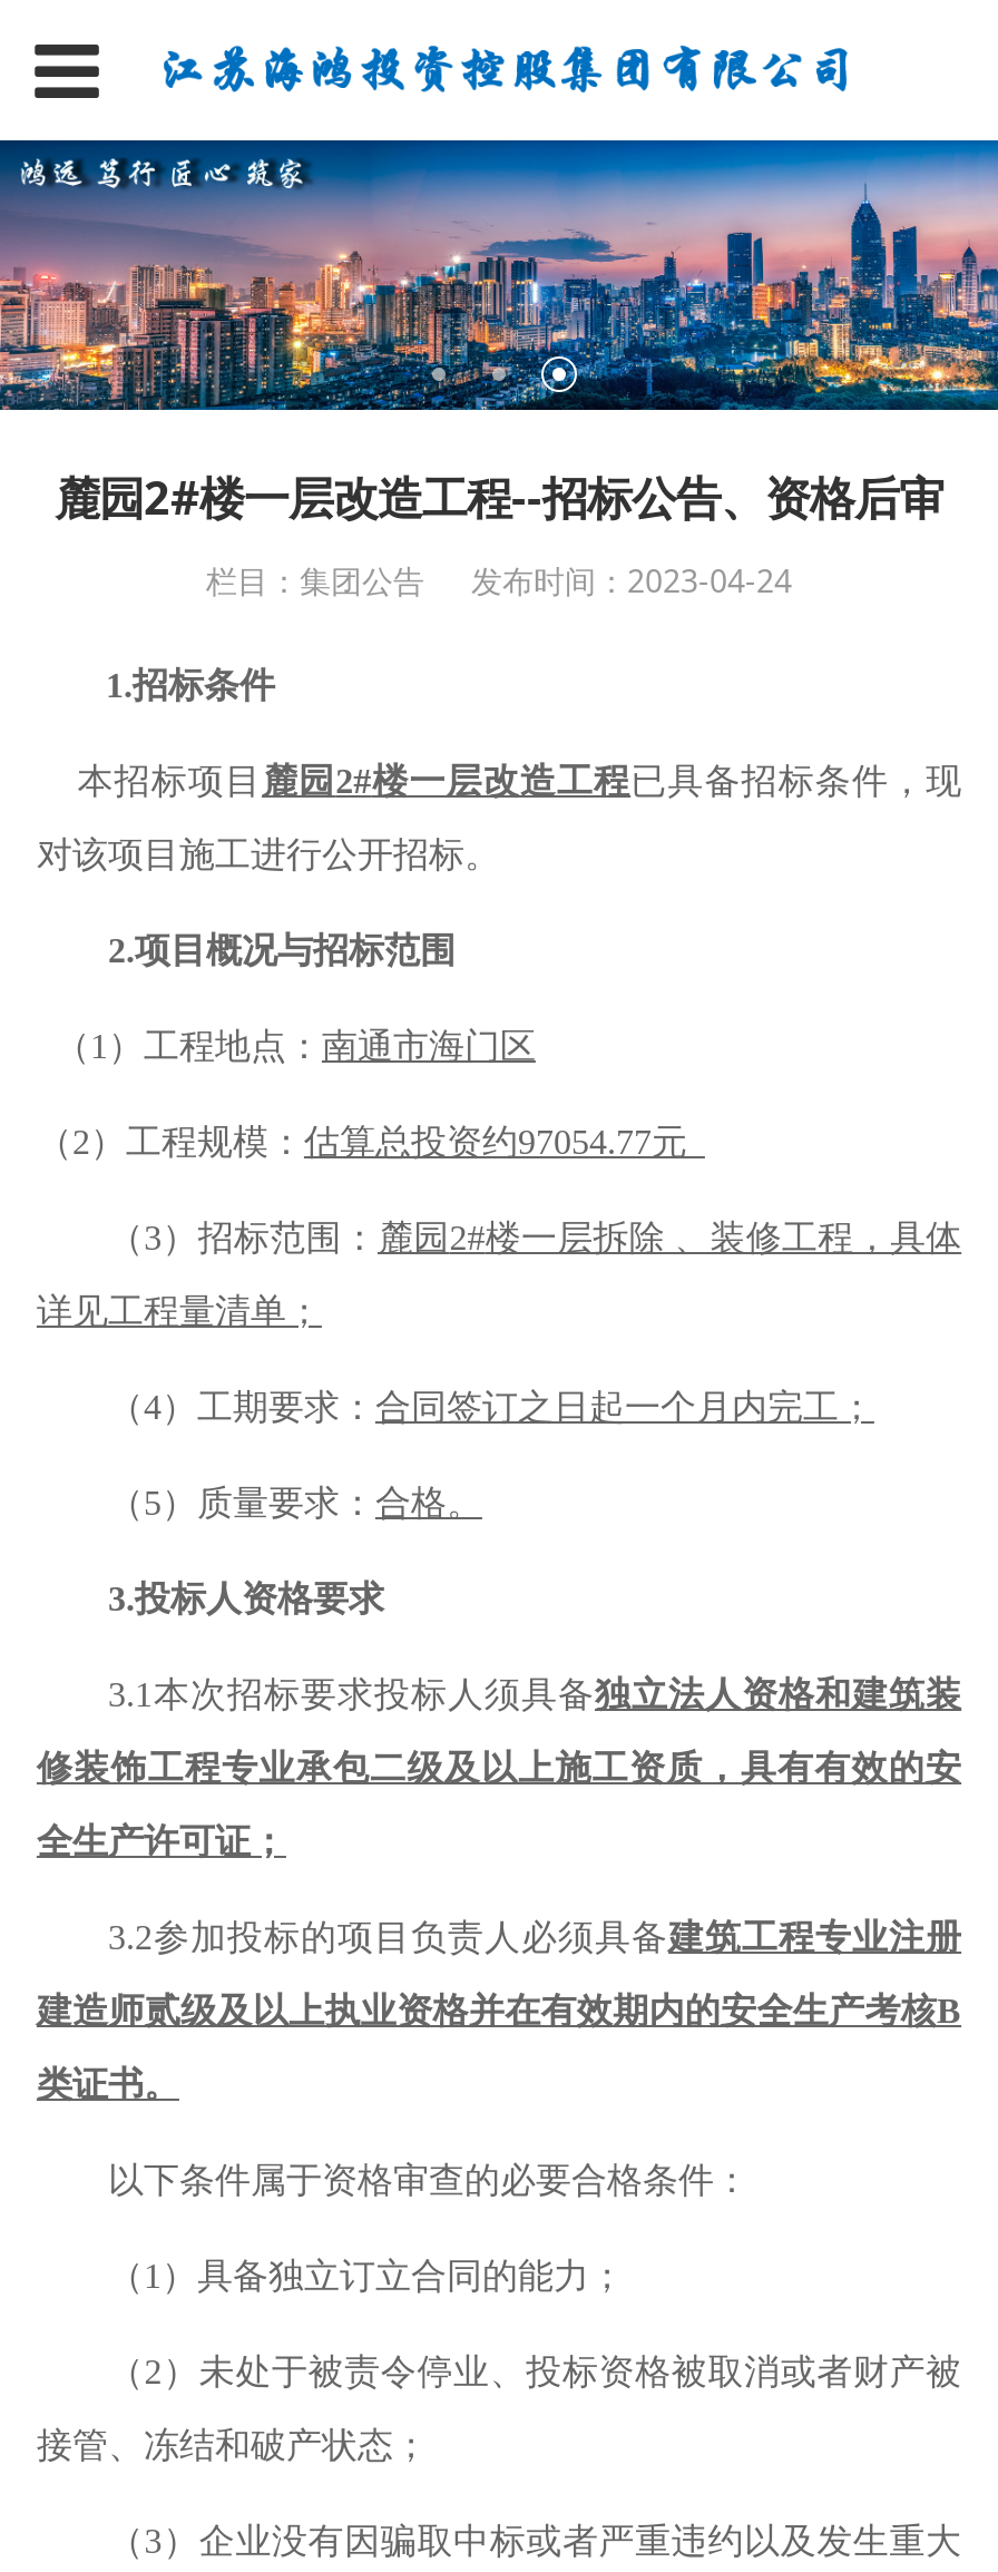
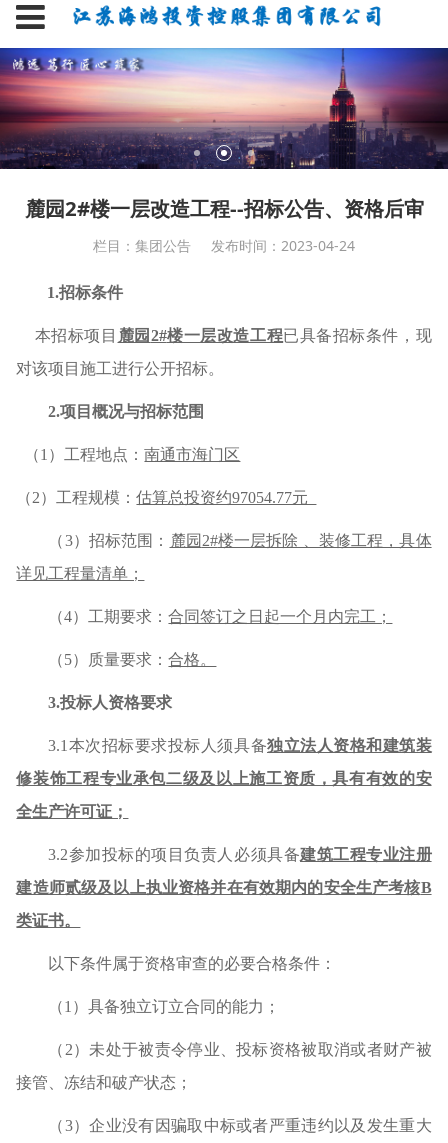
- [image]
+ [image]
